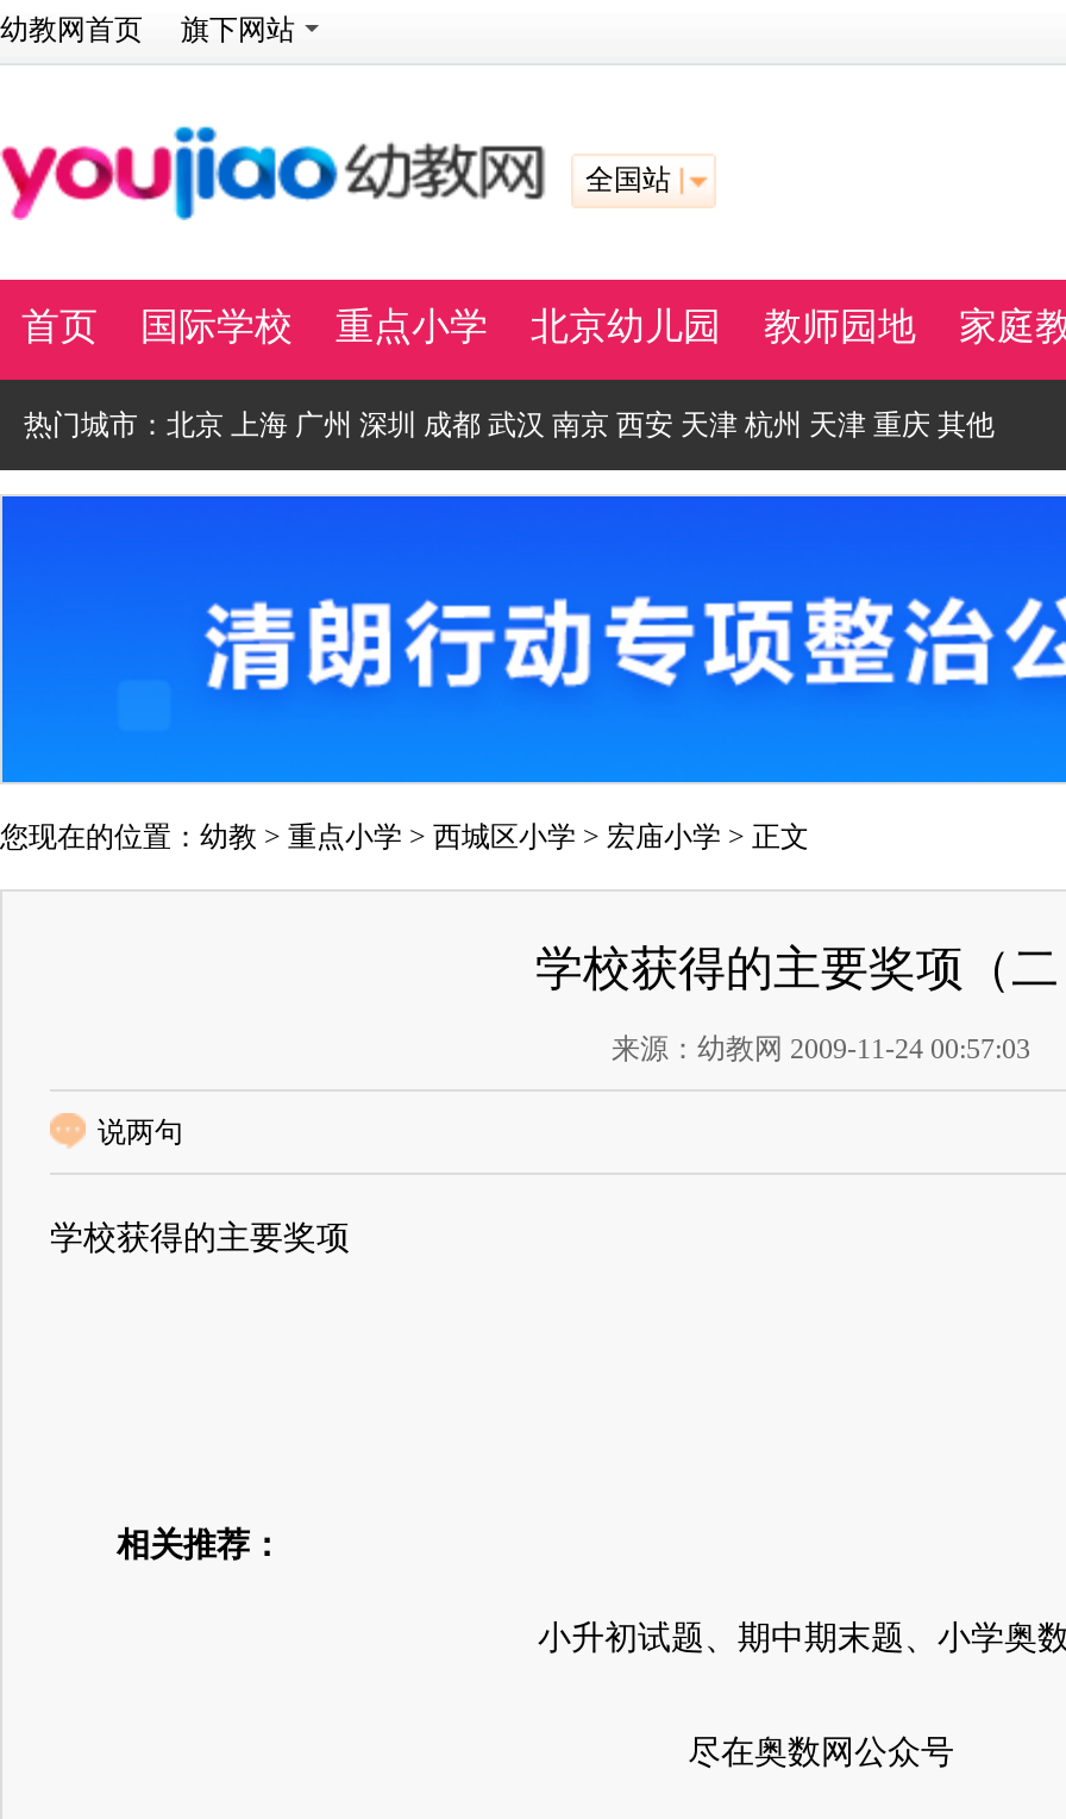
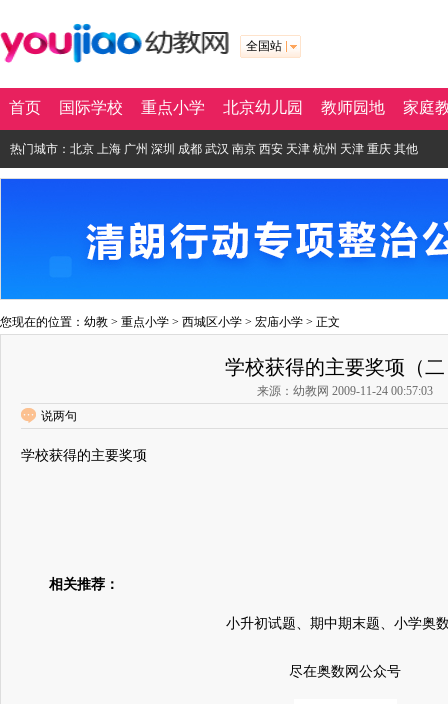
- 幼教网首页
- 旗下网站
